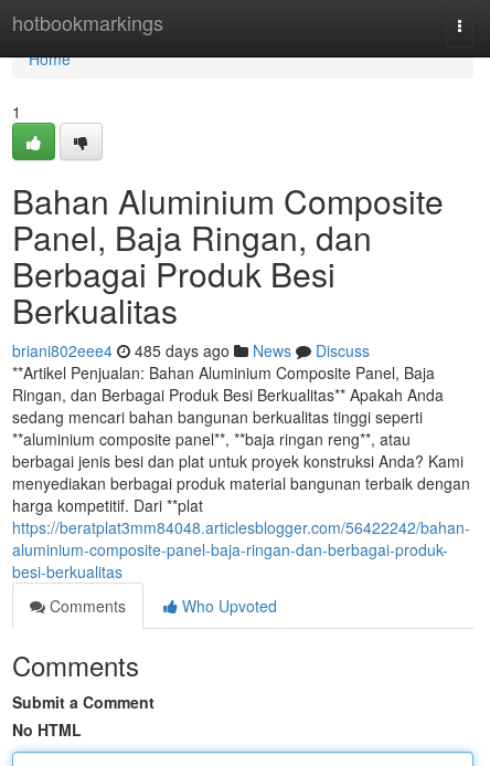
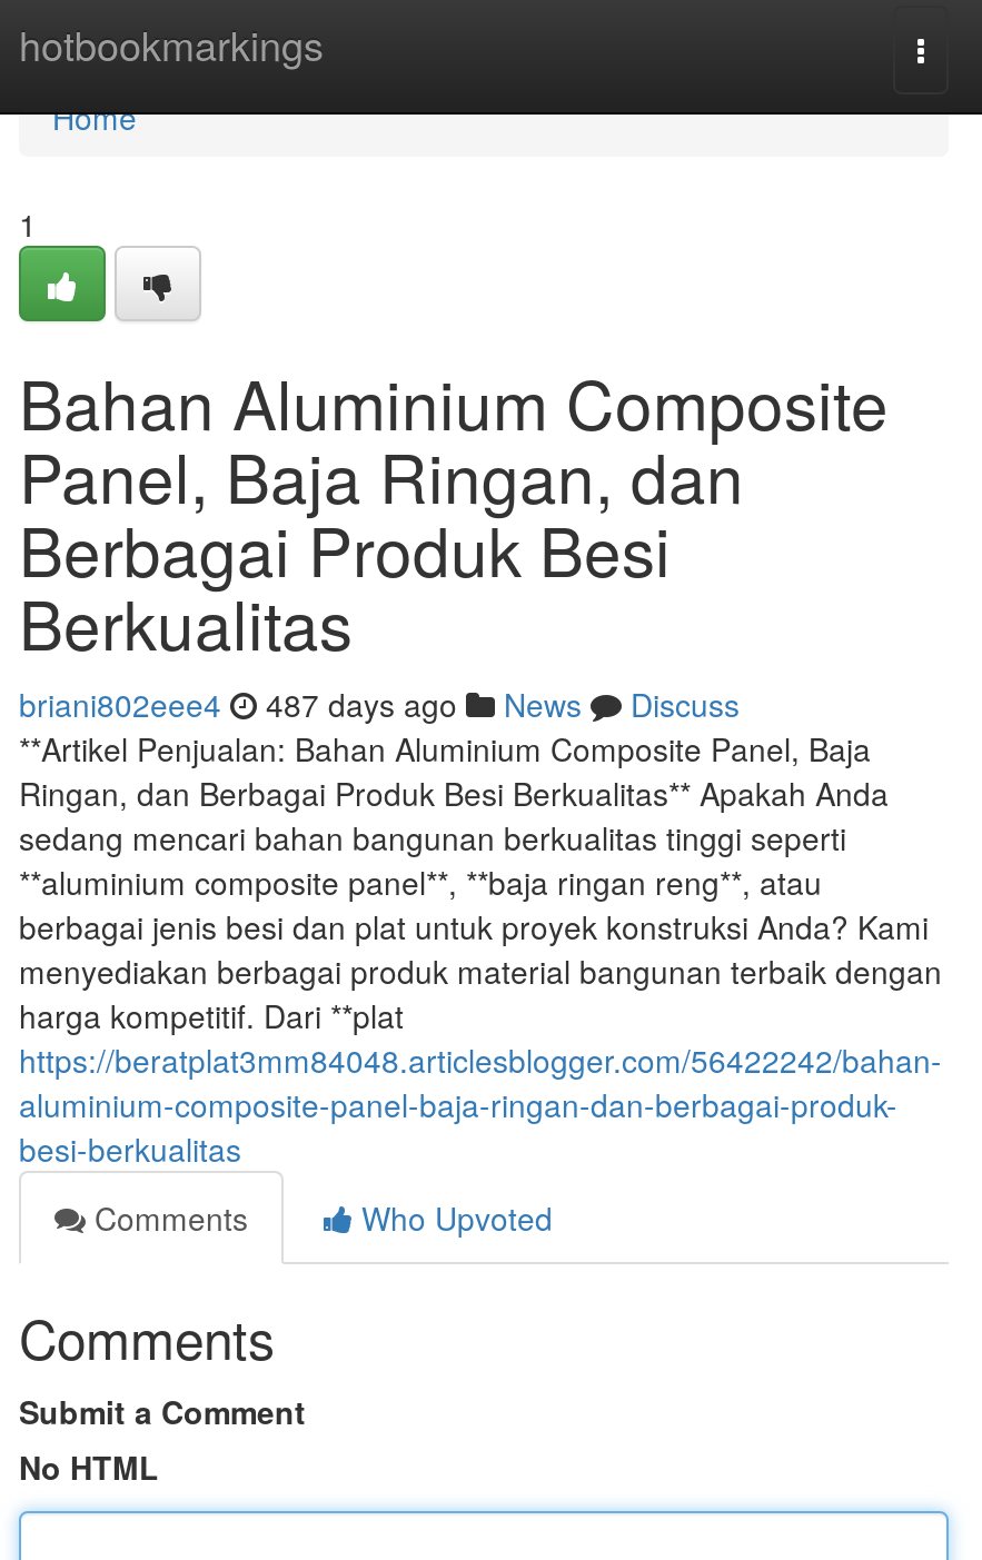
- briani802eee4 485 days ago News Discuss
+ briani802eee4 487 days ago News Discuss
